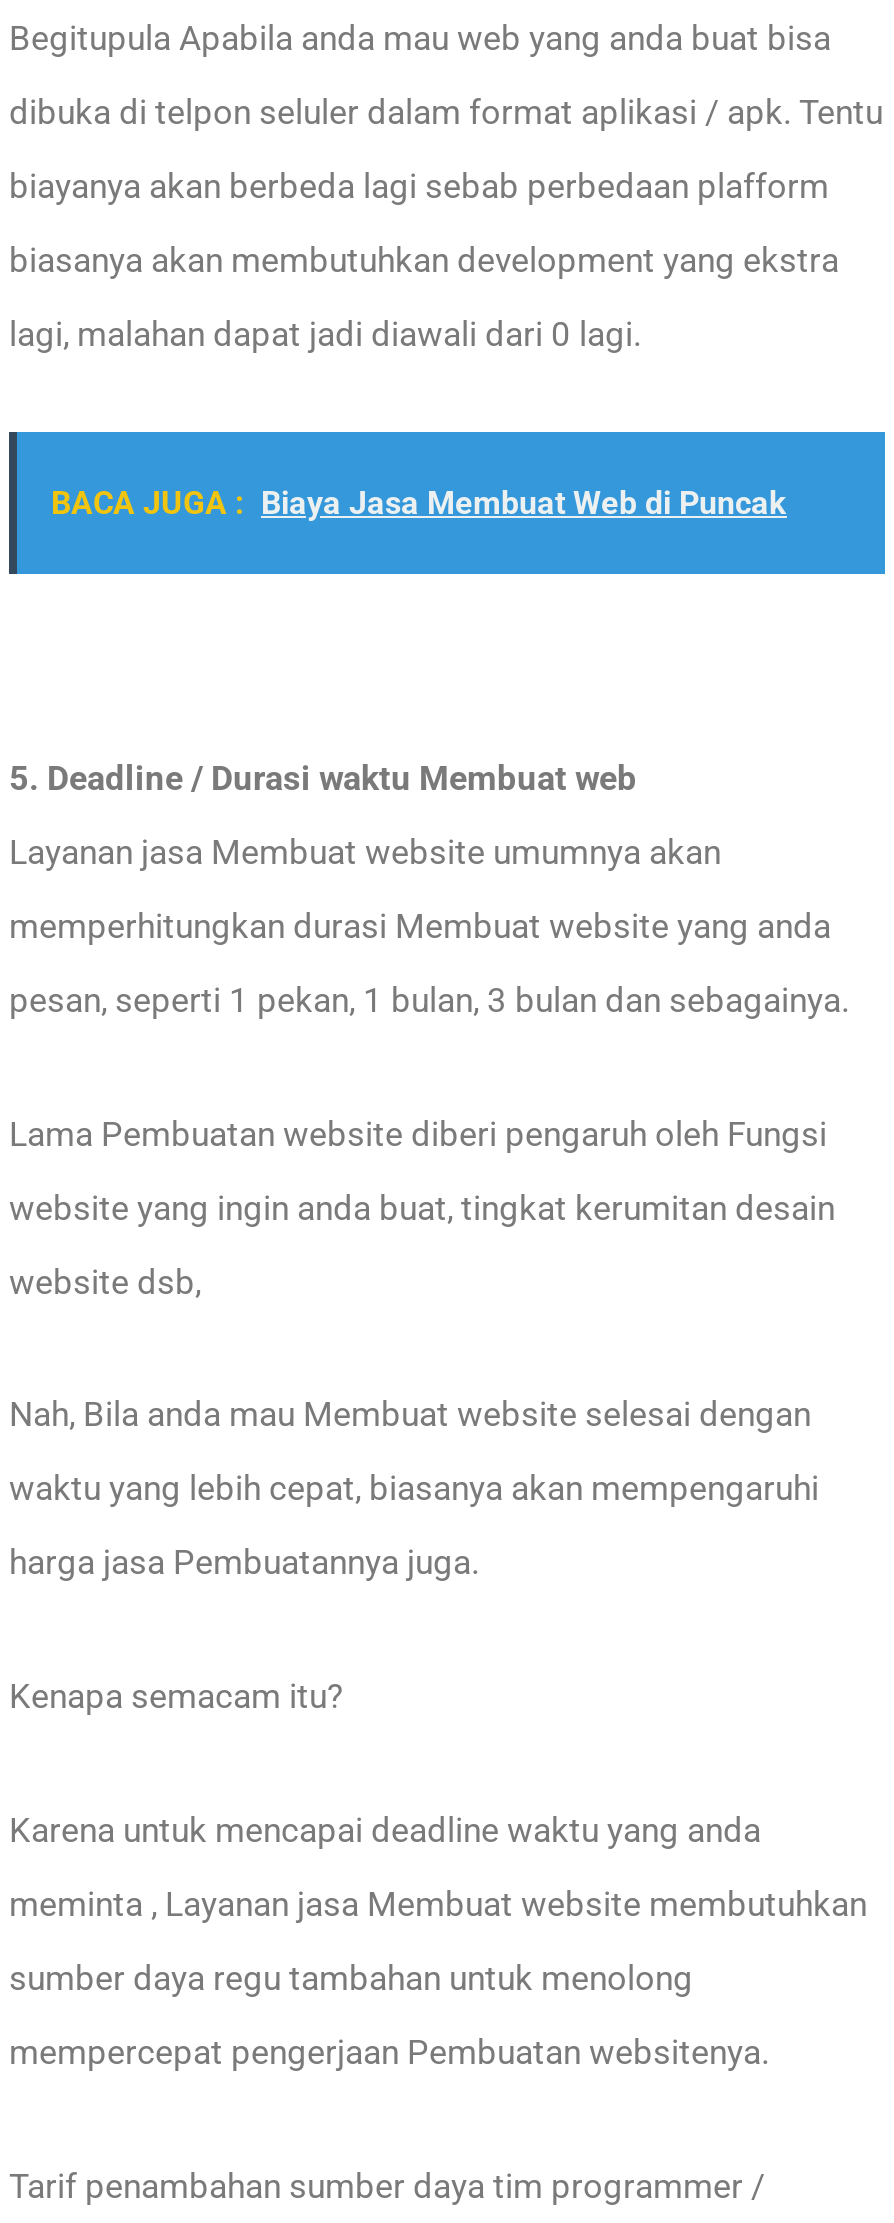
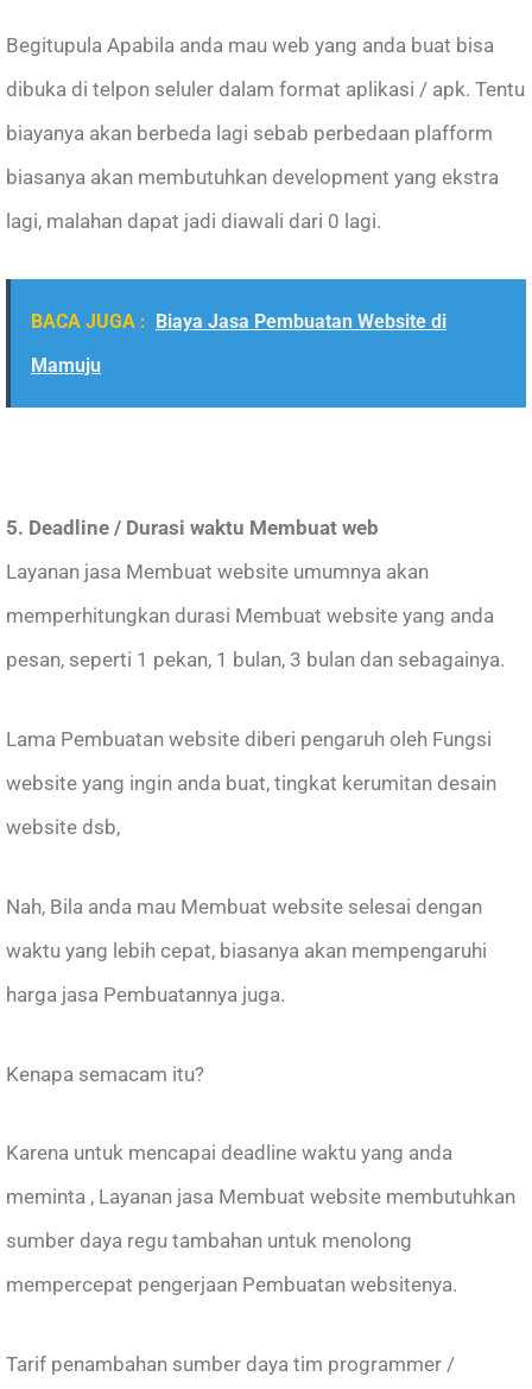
- BACA JUGA : Biaya Jasa Membuat Web di Puncak
+ BACA JUGA : Biaya Jasa Pembuatan Website di
+ Mamuju
